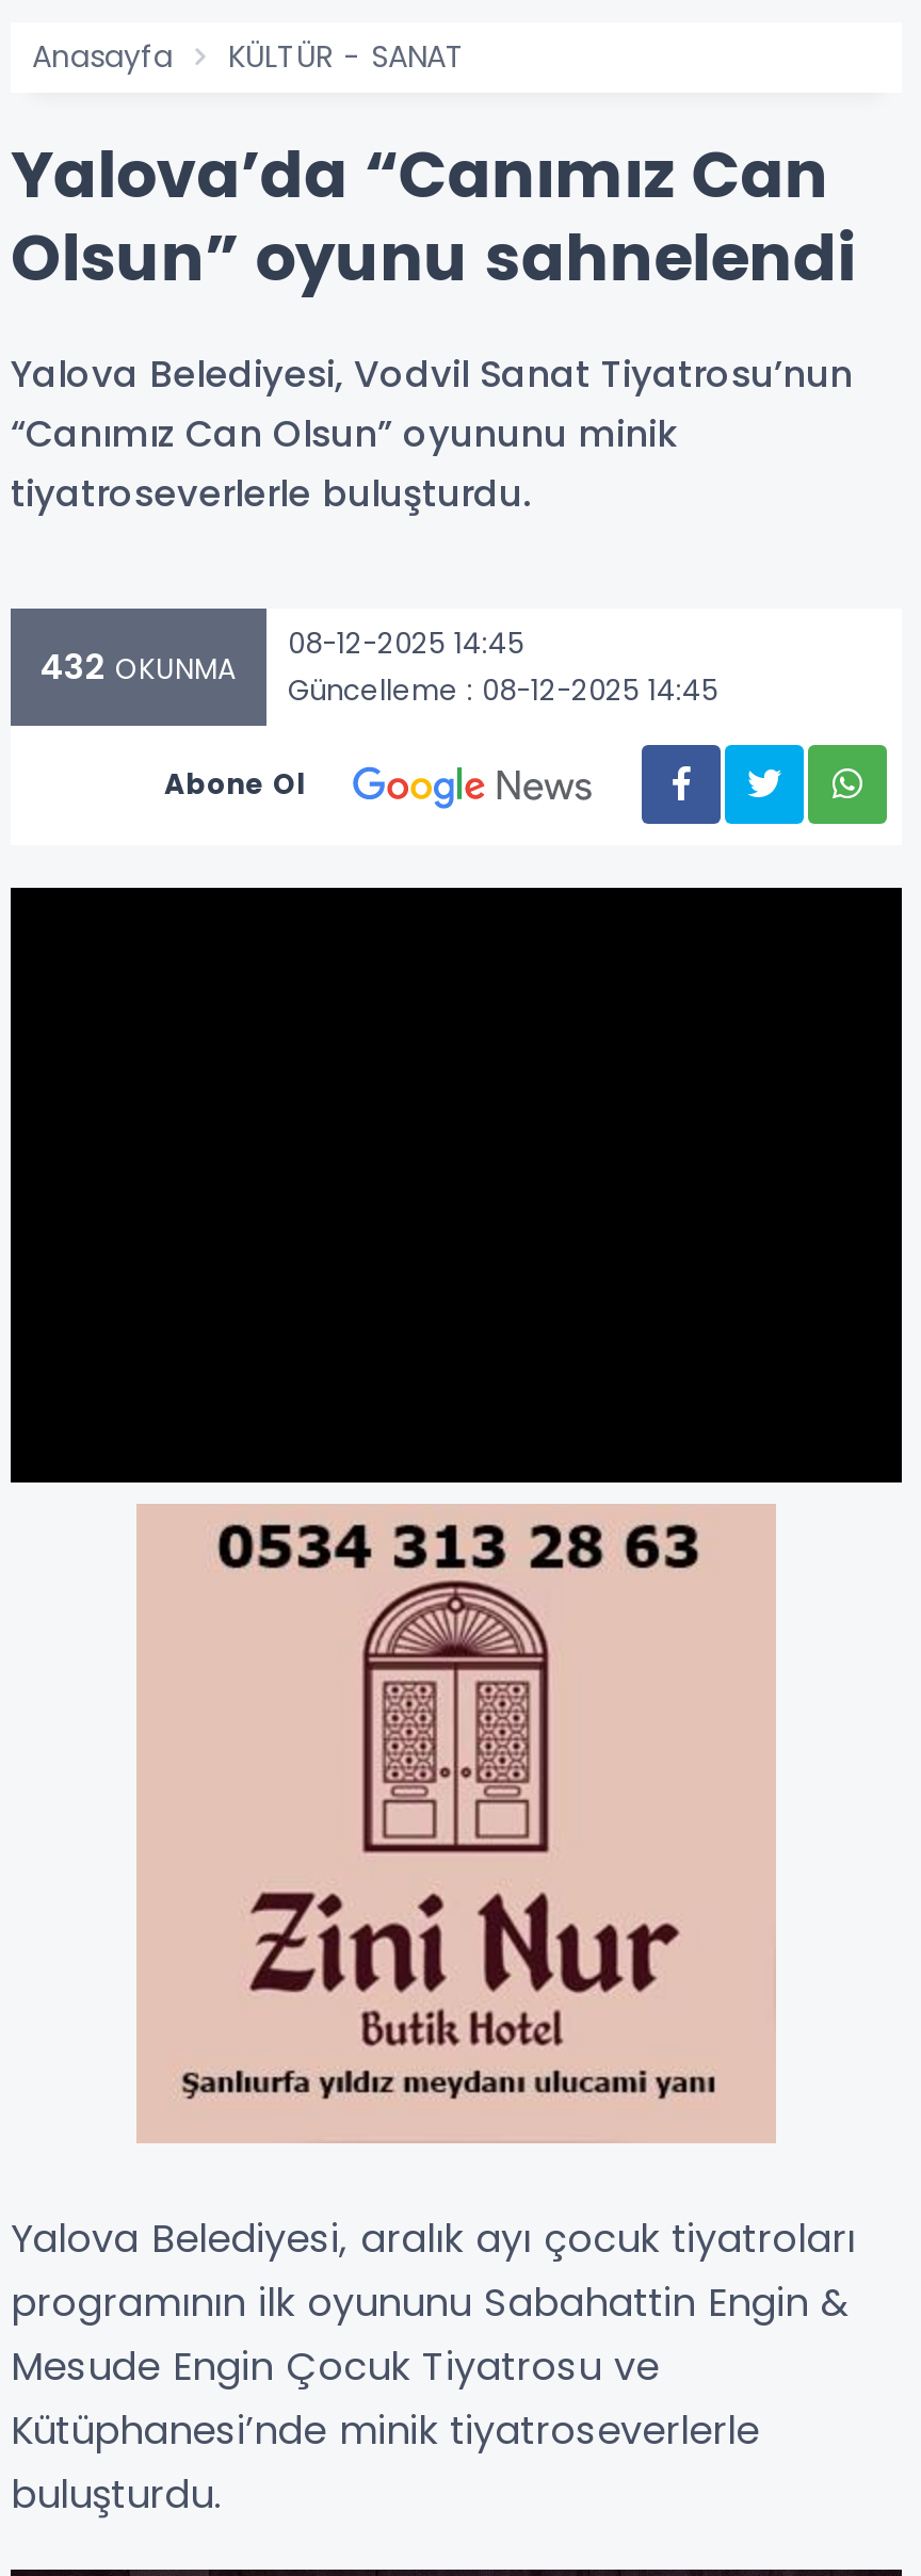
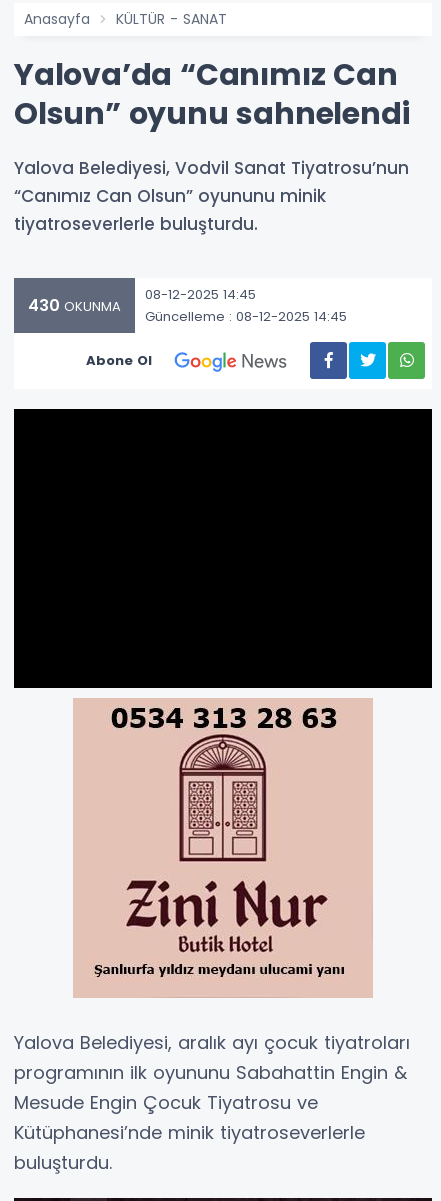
- 432 OKUNMA 08-12-2025 14:45 Güncelleme : 08-12-2025 14:45
+ 430 OKUNMA 08-12-2025 14:45 Güncelleme : 08-12-2025 14:45
